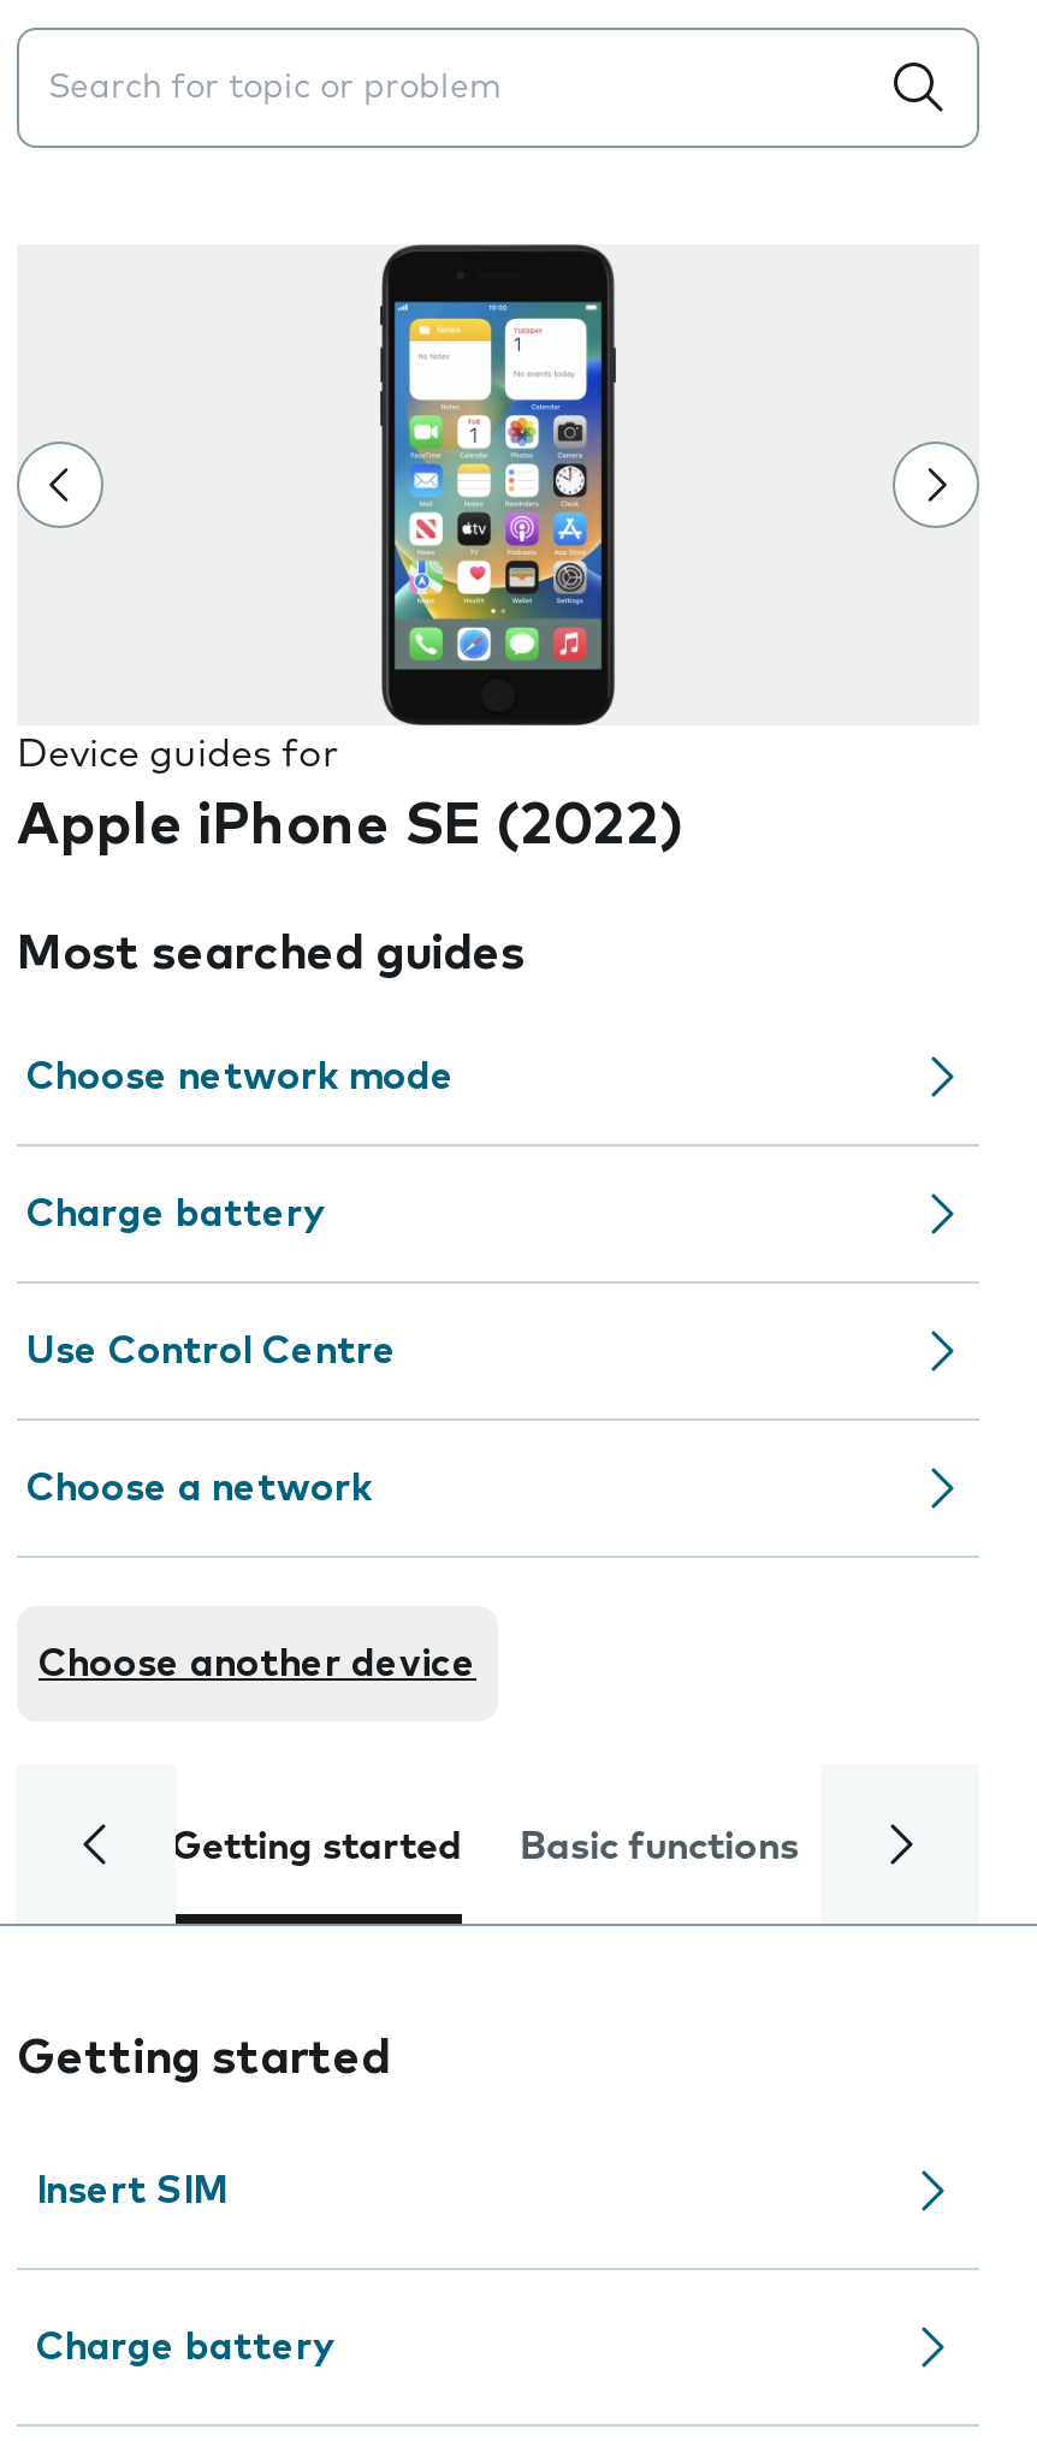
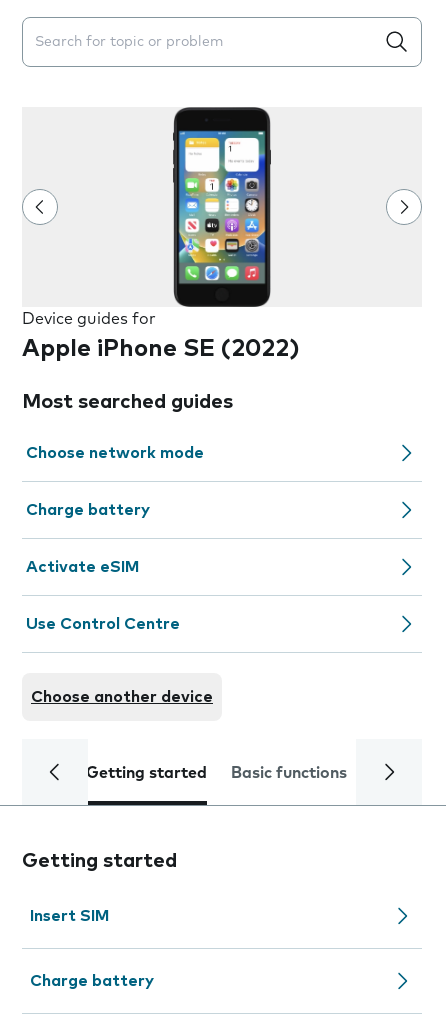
+ Activate eSIM

moved down: Use Control Centre

- Choose a network
